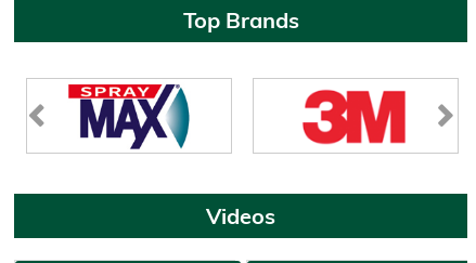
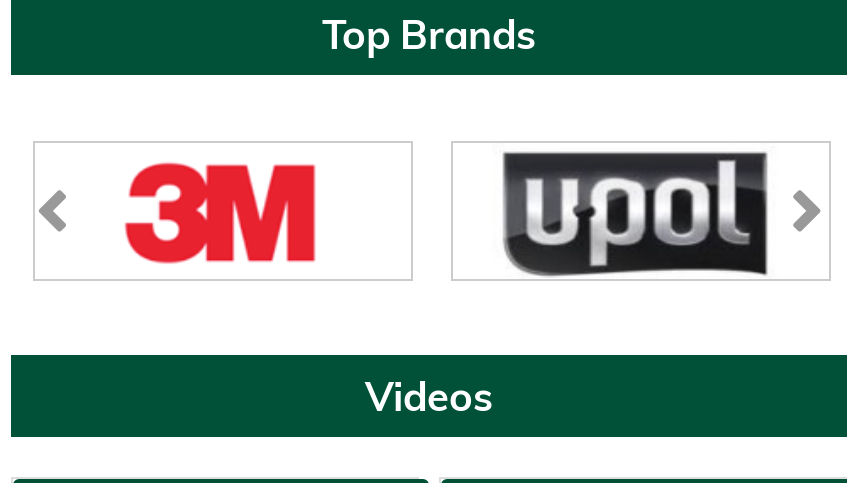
- [image]
+ [image]

- [image]
+ [image]
